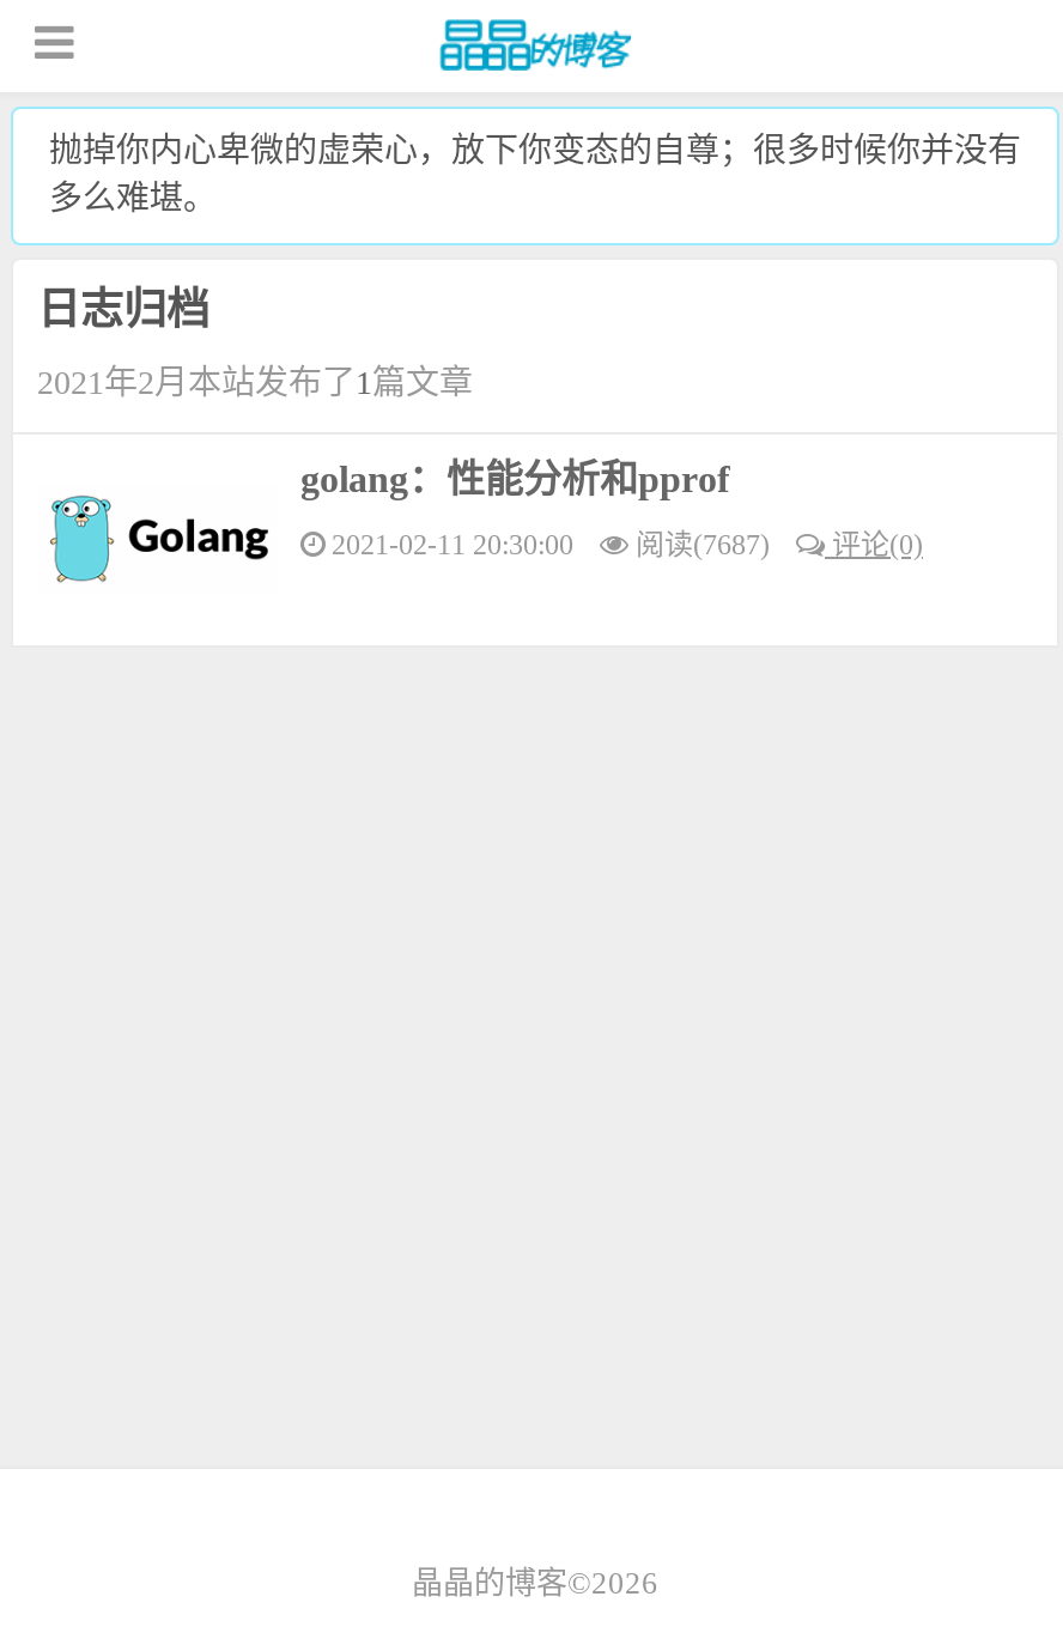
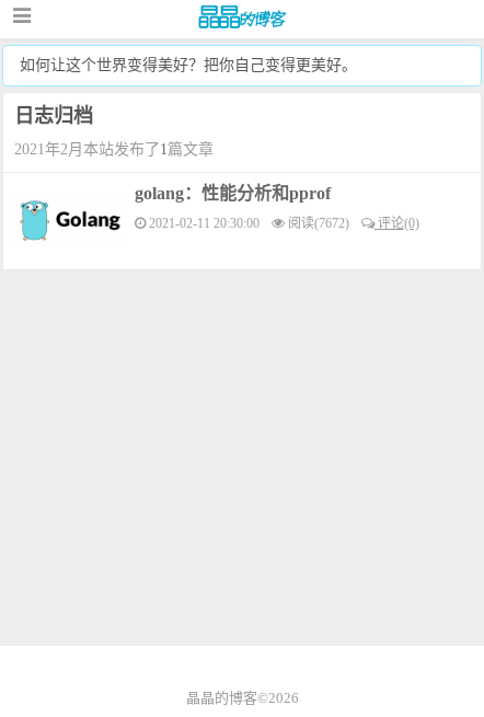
- 抛掉你内心卑微的虚荣心，放下你变态的自尊；很多时候你并没有
- 多么难堪。
+ 如何让这个世界变得美好？把你自己变得更美好。

- 2021-02-11 20:30:00 阅读(7687) 评论(0)
+ 2021-02-11 20:30:00 阅读(7672) 评论(0)
